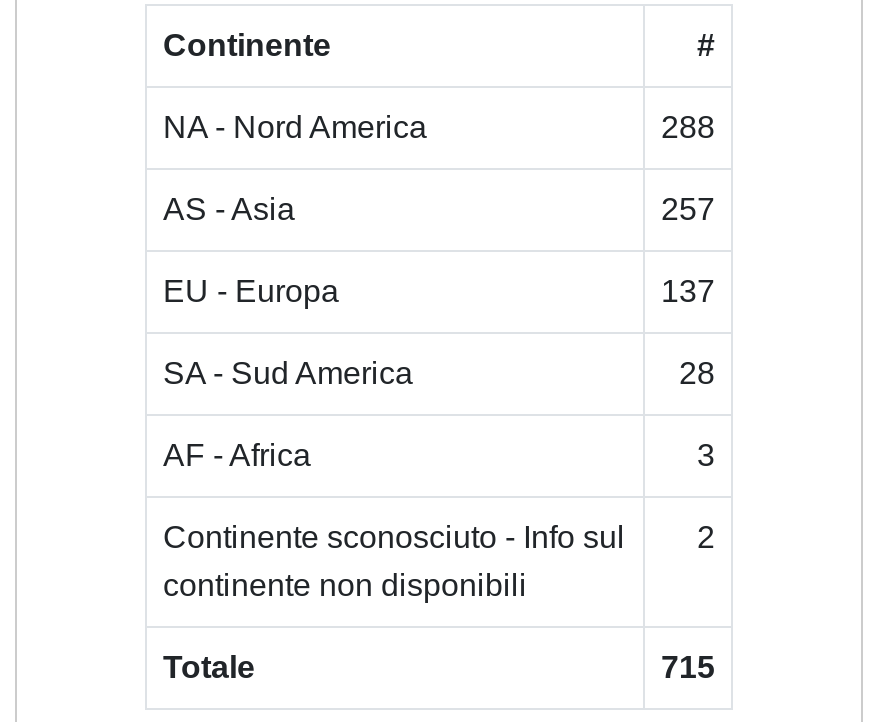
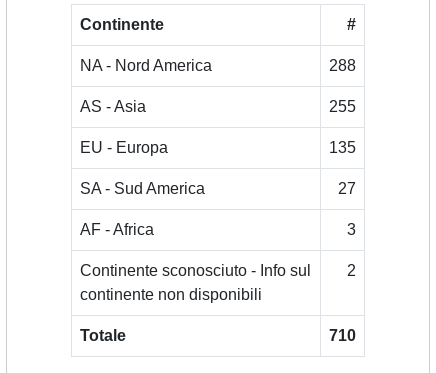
- 257
+ 255

- 137
+ 135

- 28
+ 27

- 715
+ 710
